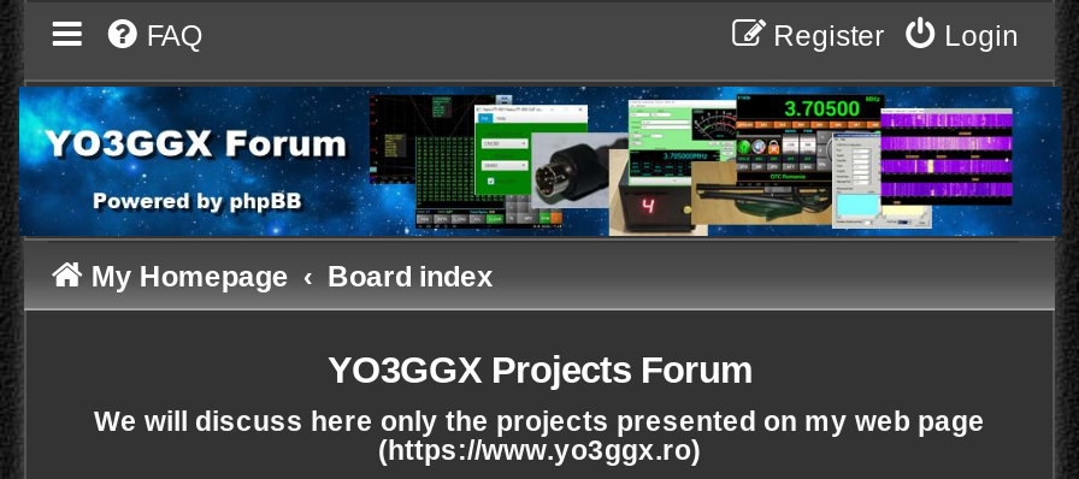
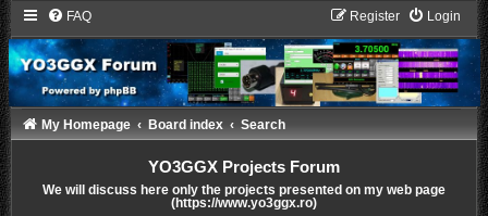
+ Search
